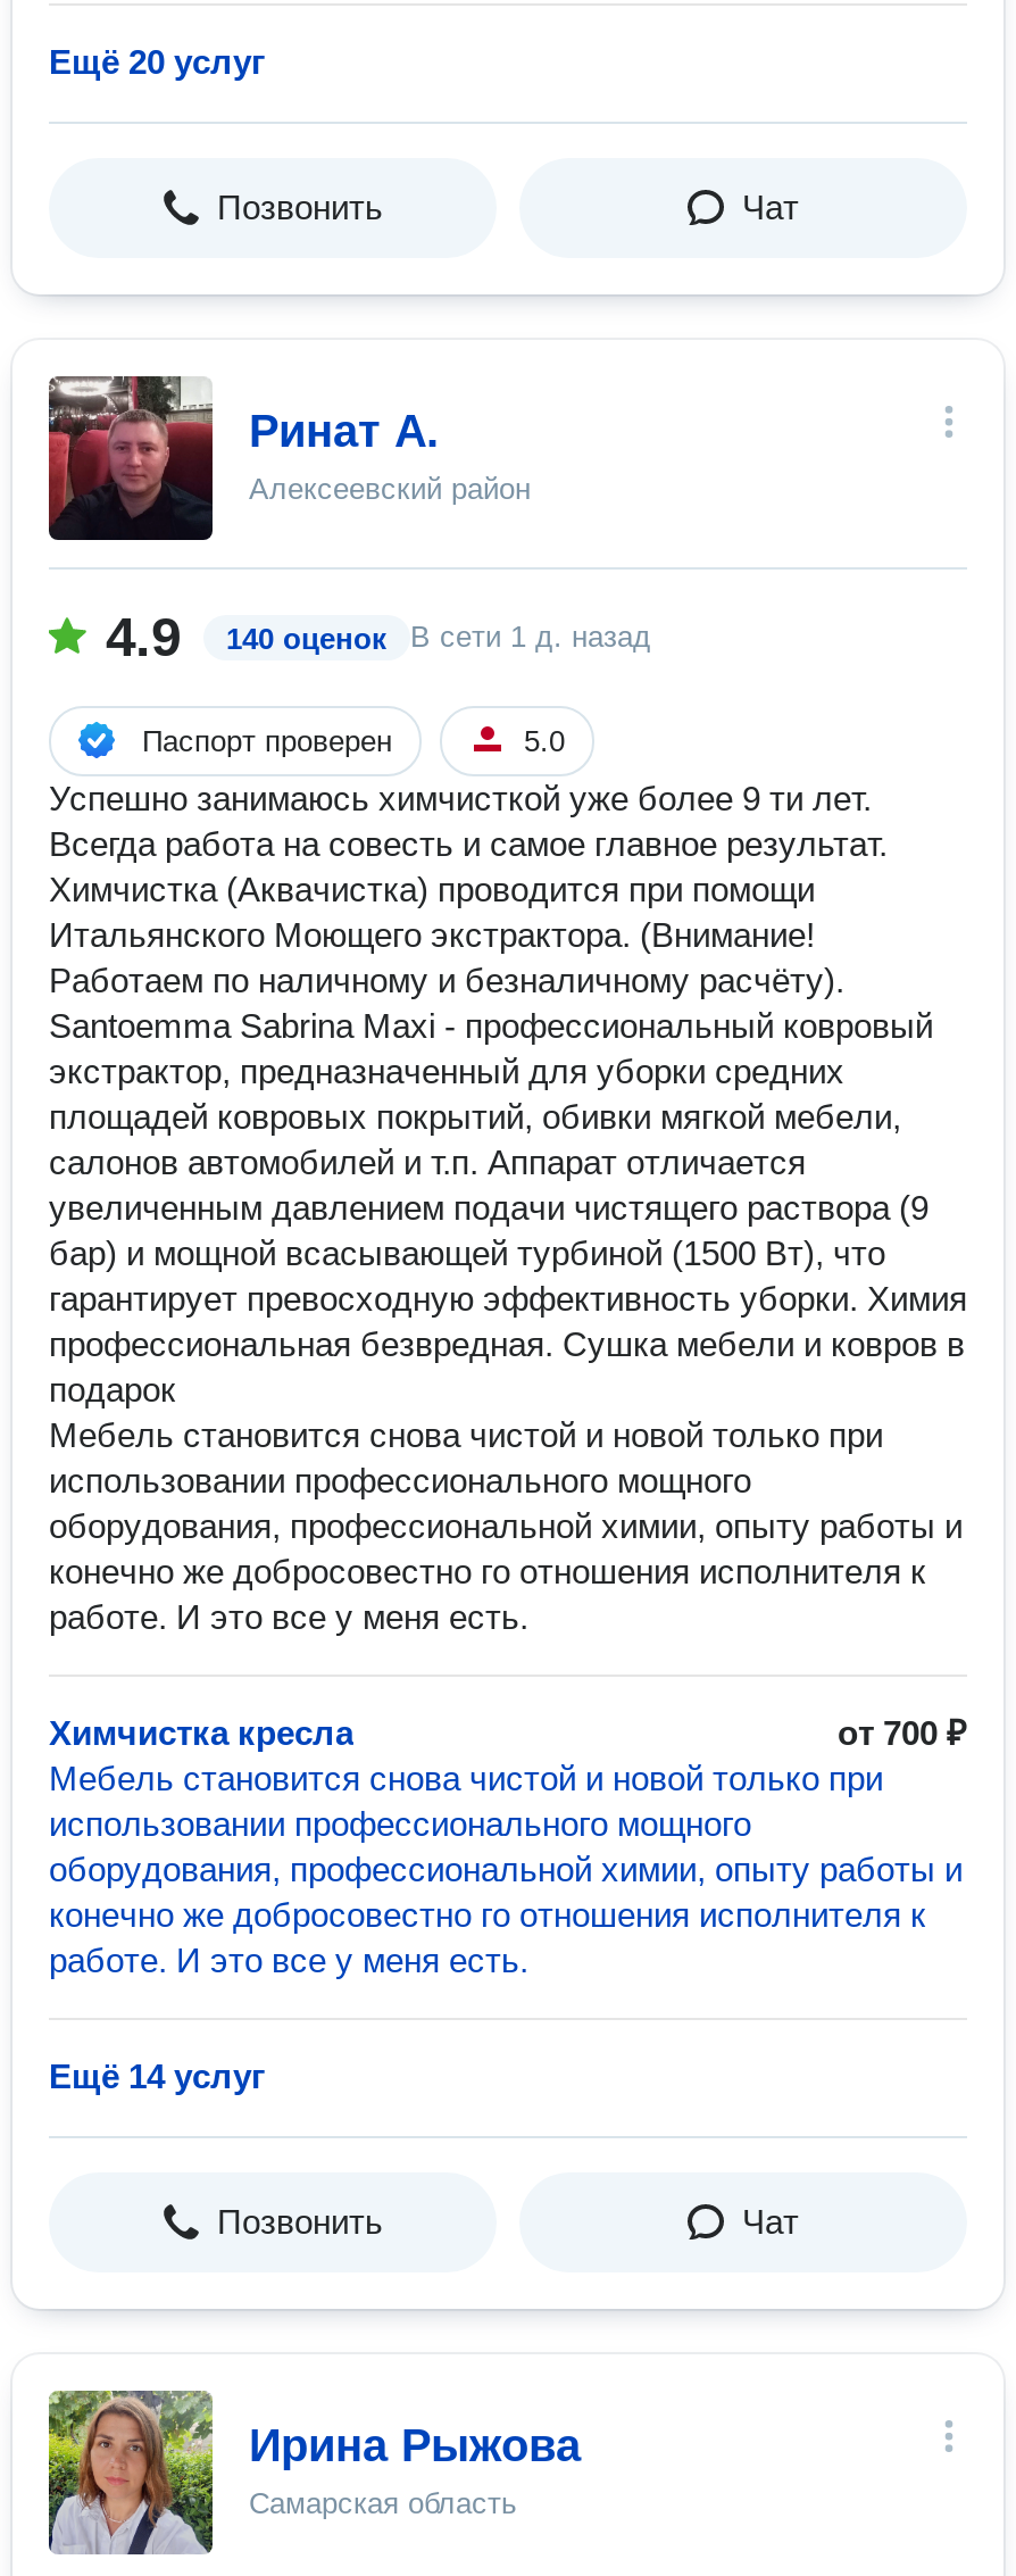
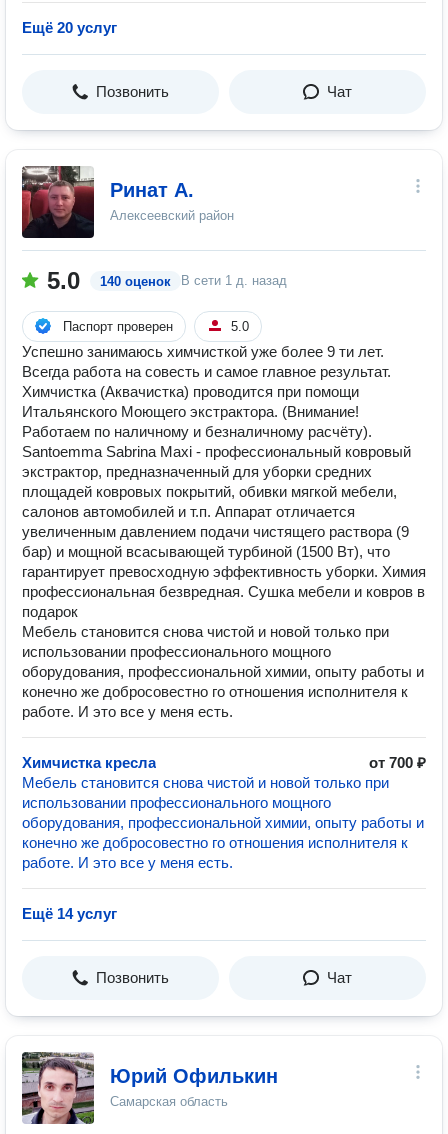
- 4.9 140 оценок В сети 1 д. назад
+ 5.0 140 оценок В сети 1 д. назад

- [image]
- Ирина Рыжова
+ [image]
+ Юрий Офилькин
